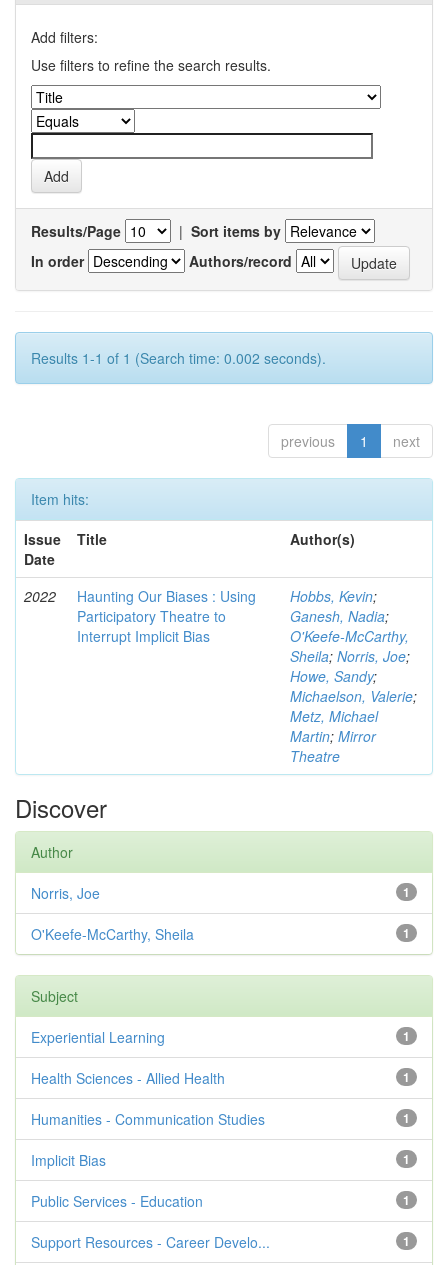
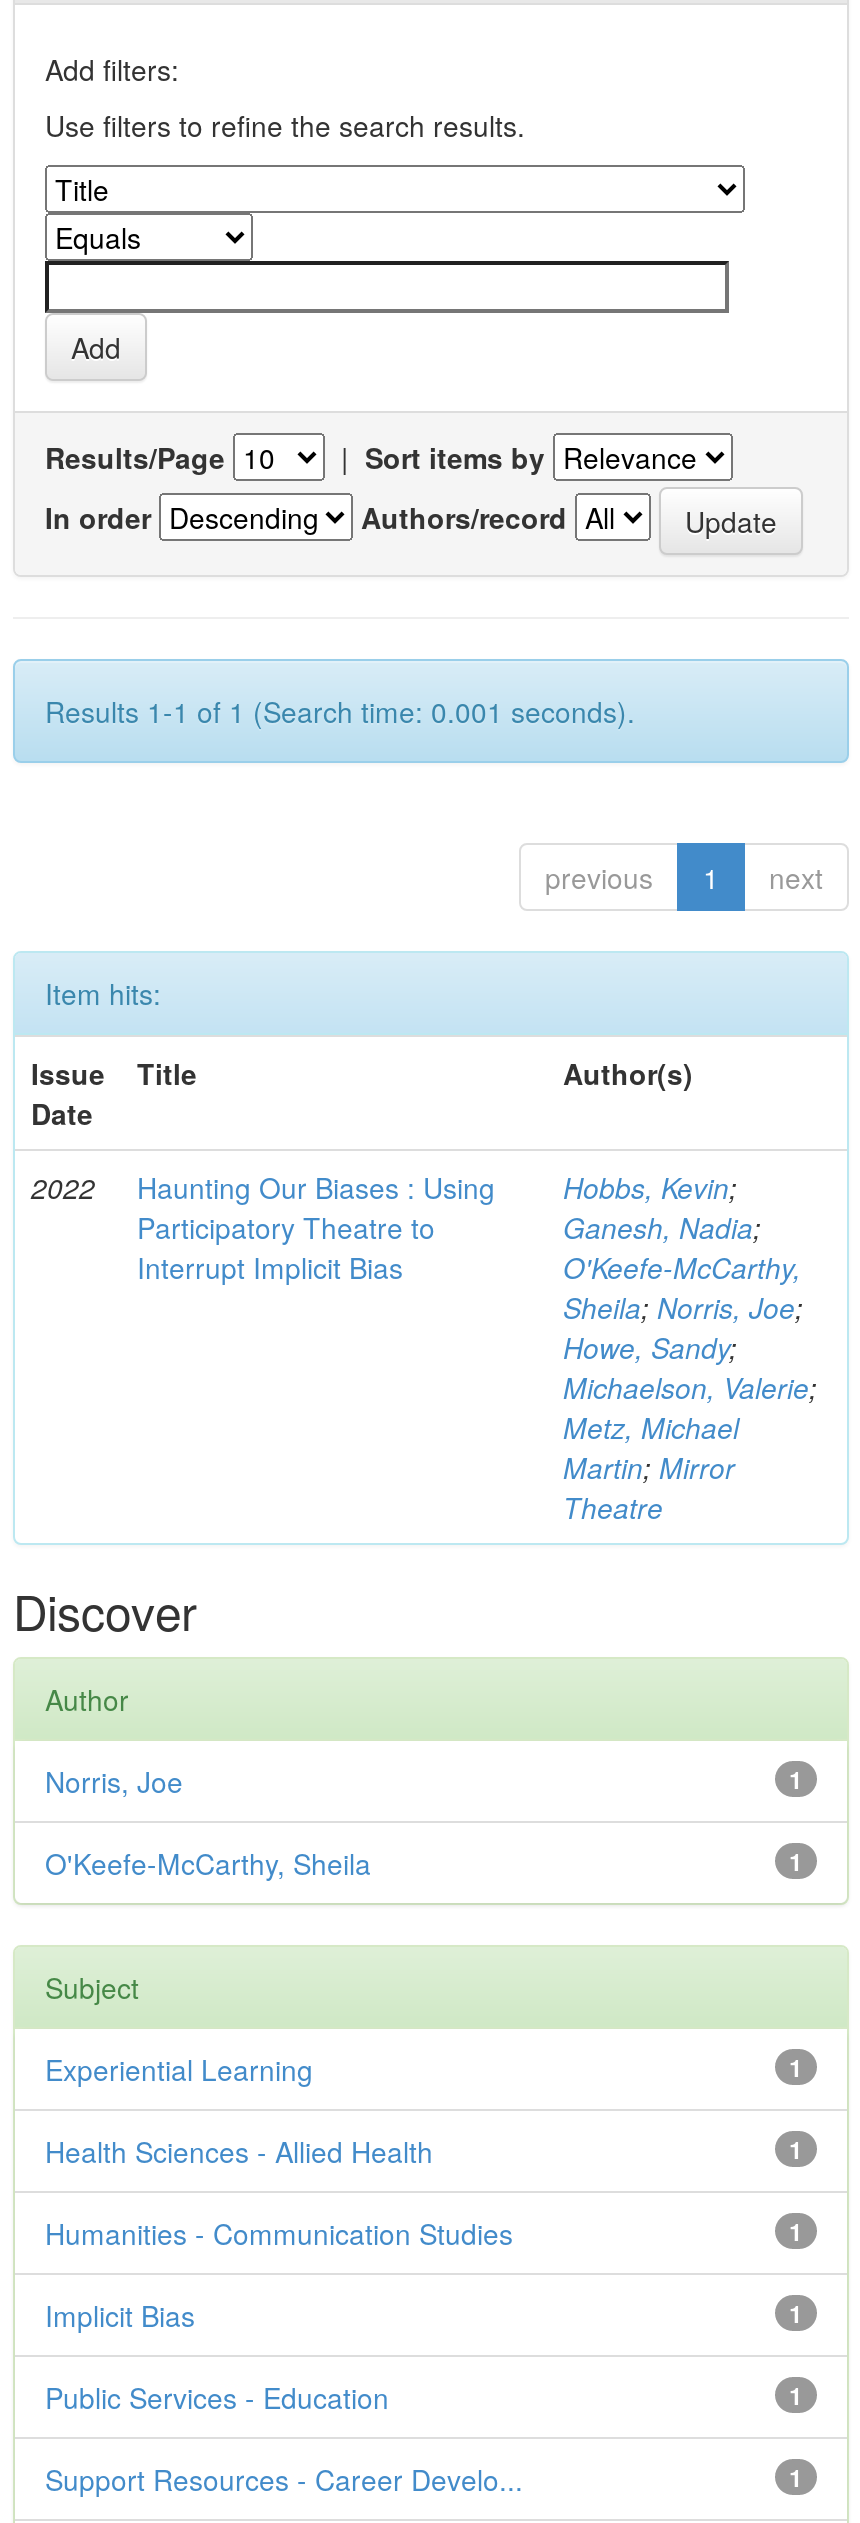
- Results 1-1 of 1 (Search time: 0.002 seconds).
+ Results 1-1 of 1 (Search time: 0.001 seconds).
